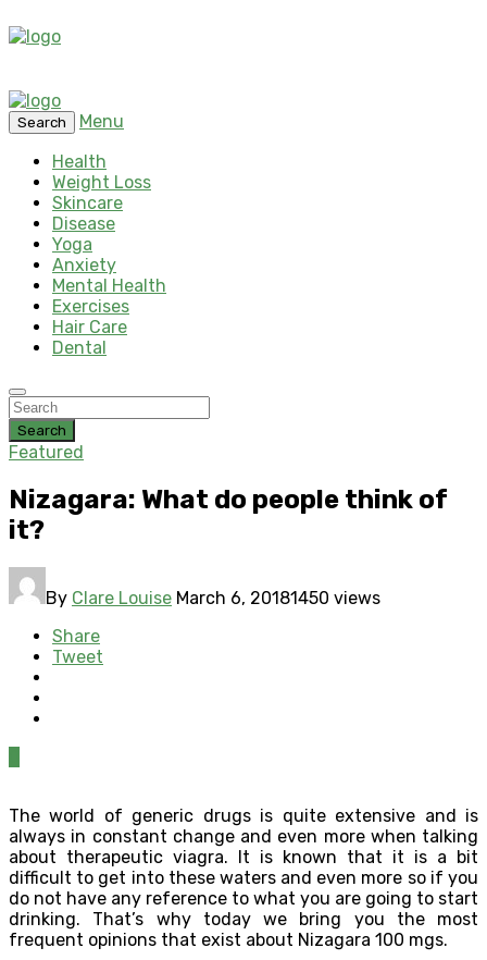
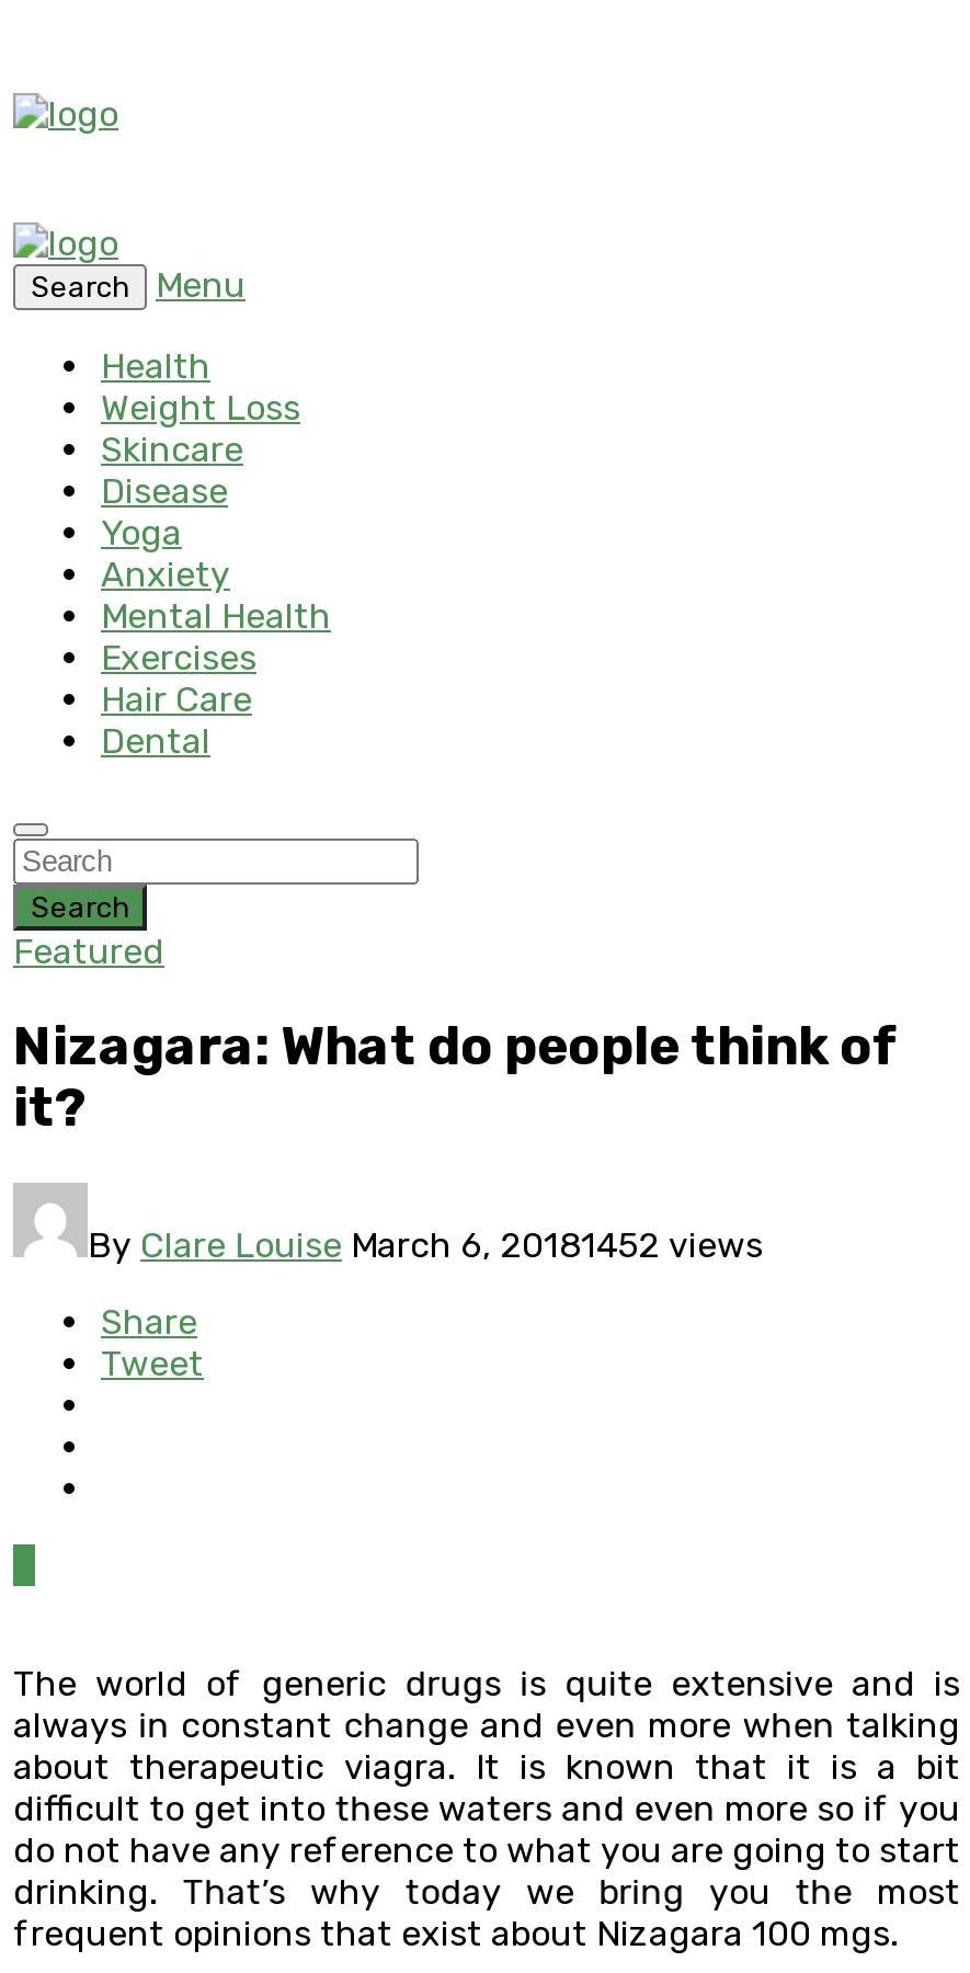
- By Clare Louise March 6, 20181450 views
+ By Clare Louise March 6, 20181452 views
